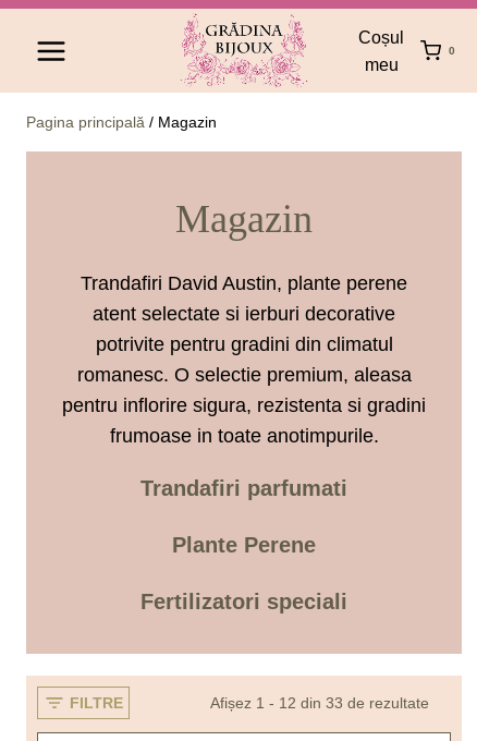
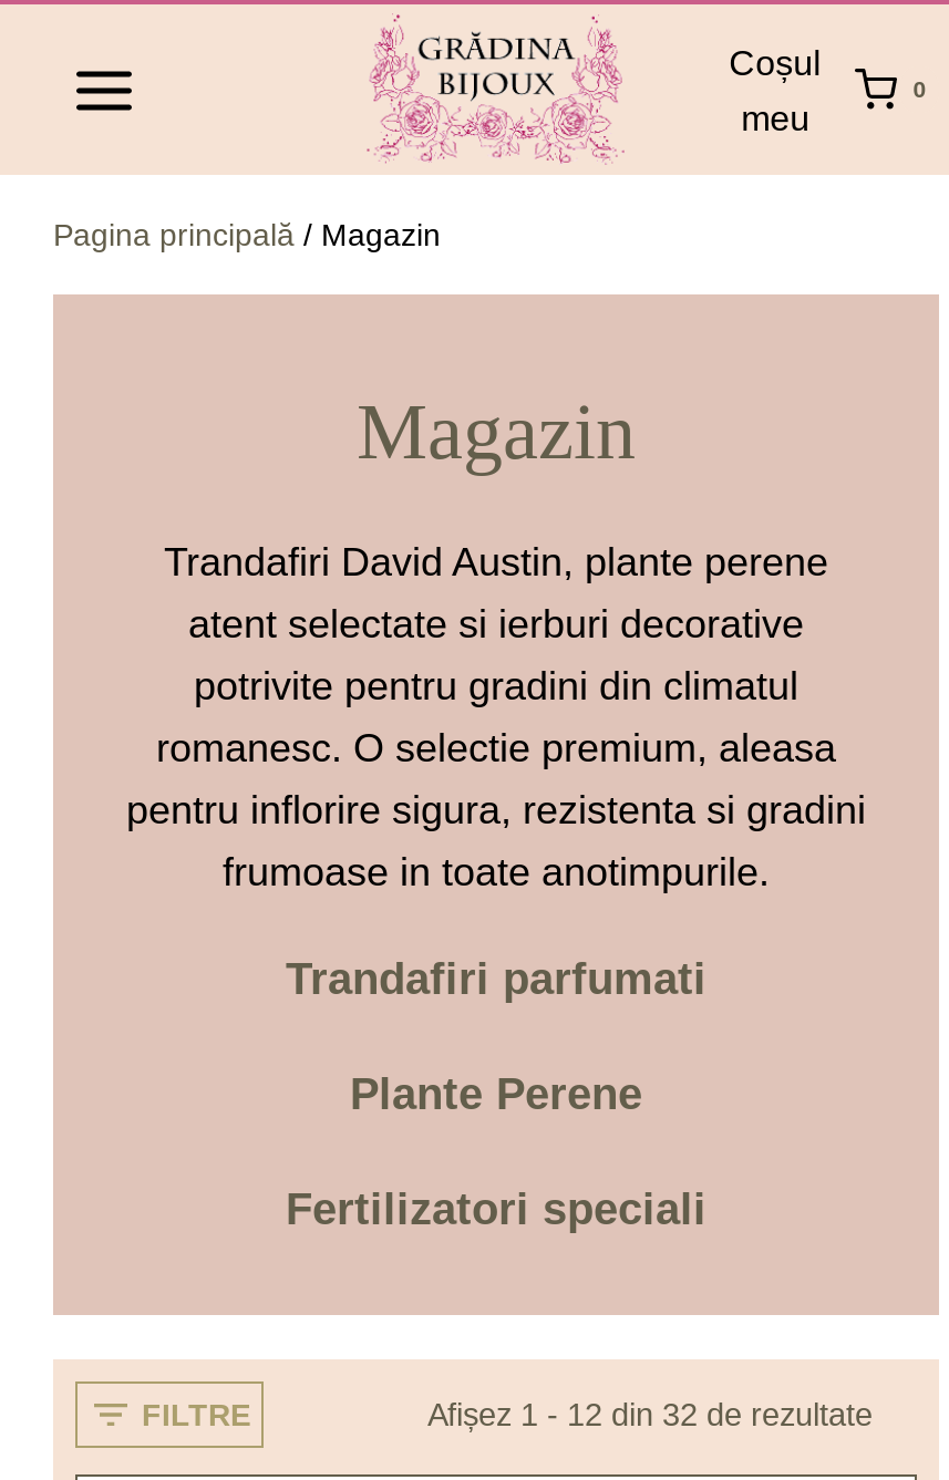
- Afișez 1 - 12 din 33 de rezultate
+ Afișez 1 - 12 din 32 de rezultate
